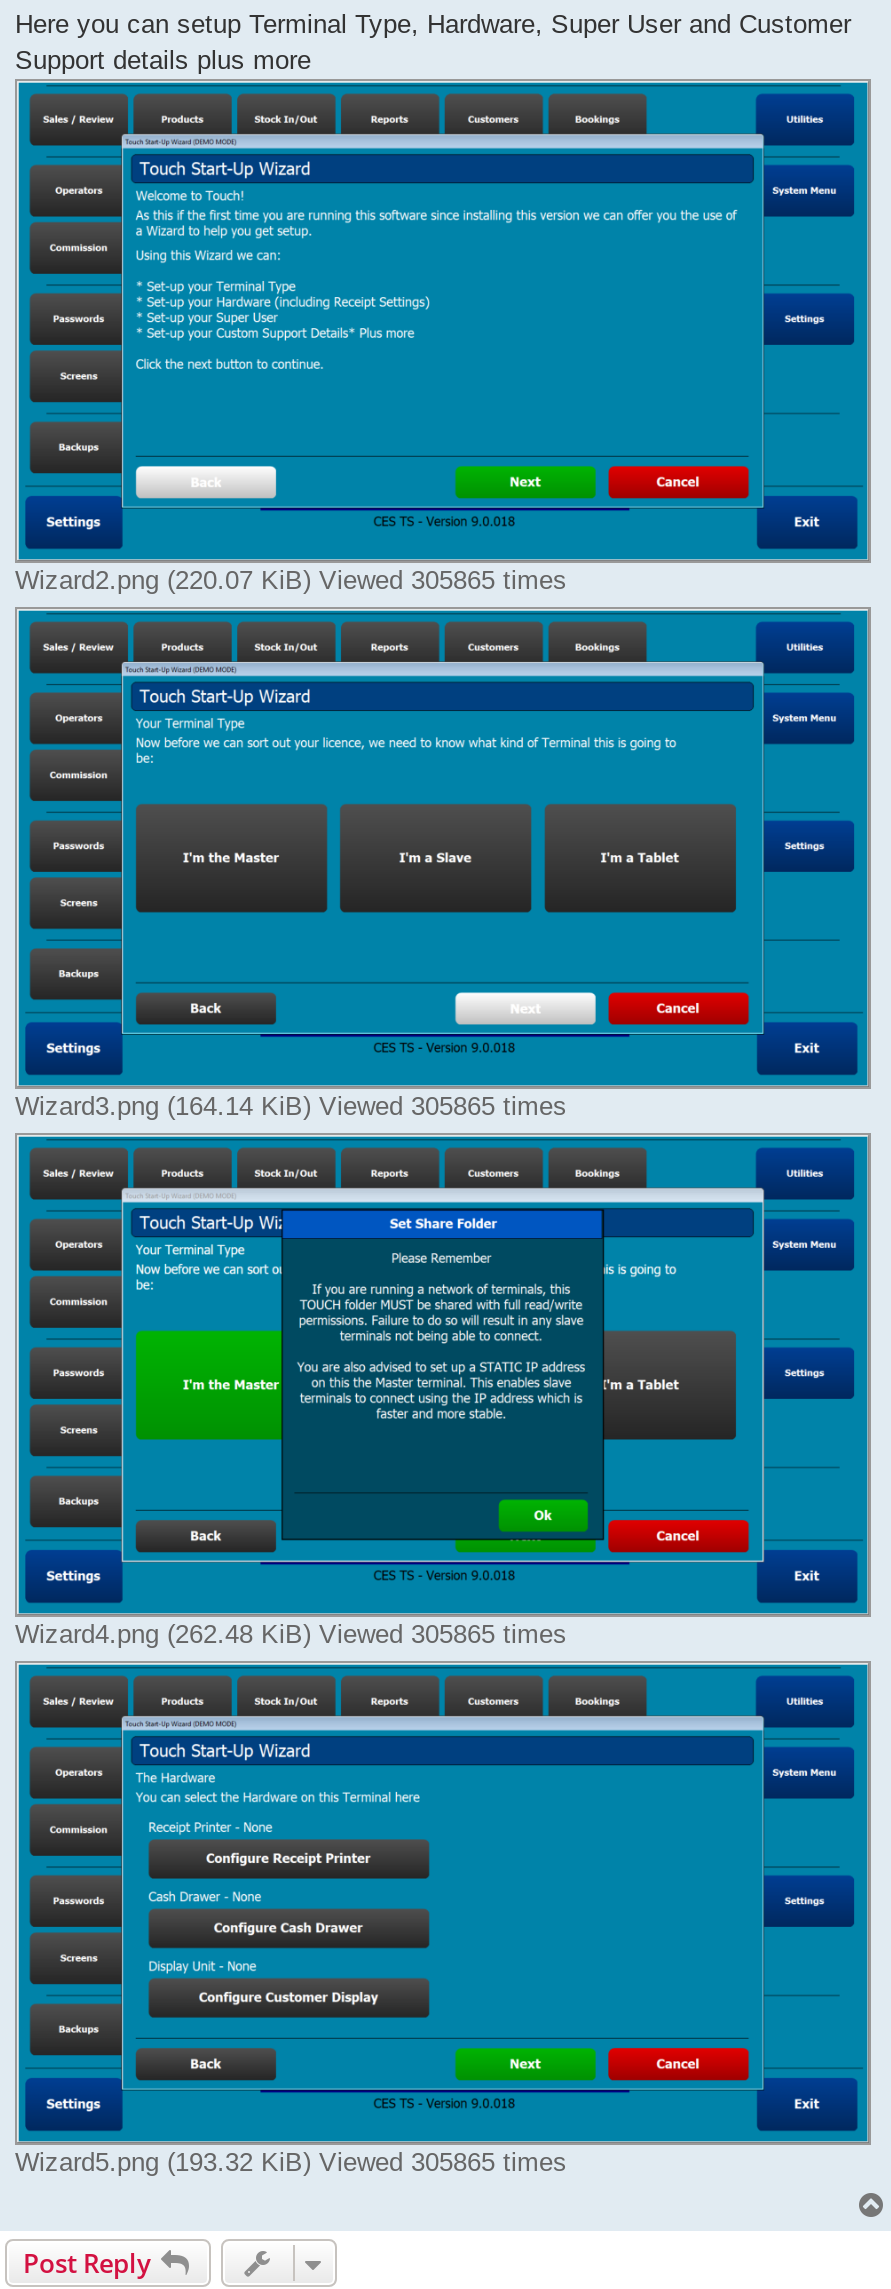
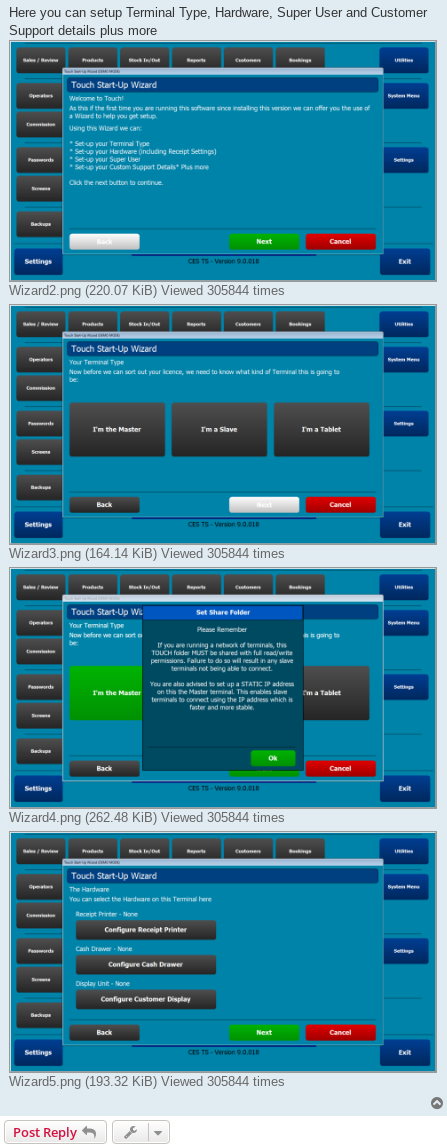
- Wizard2.png (220.07 KiB) Viewed 305865 times
+ Wizard2.png (220.07 KiB) Viewed 305844 times

- Wizard3.png (164.14 KiB) Viewed 305865 times
+ Wizard3.png (164.14 KiB) Viewed 305844 times

- Wizard4.png (262.48 KiB) Viewed 305865 times
+ Wizard4.png (262.48 KiB) Viewed 305844 times

- Wizard5.png (193.32 KiB) Viewed 305865 times
+ Wizard5.png (193.32 KiB) Viewed 305844 times
